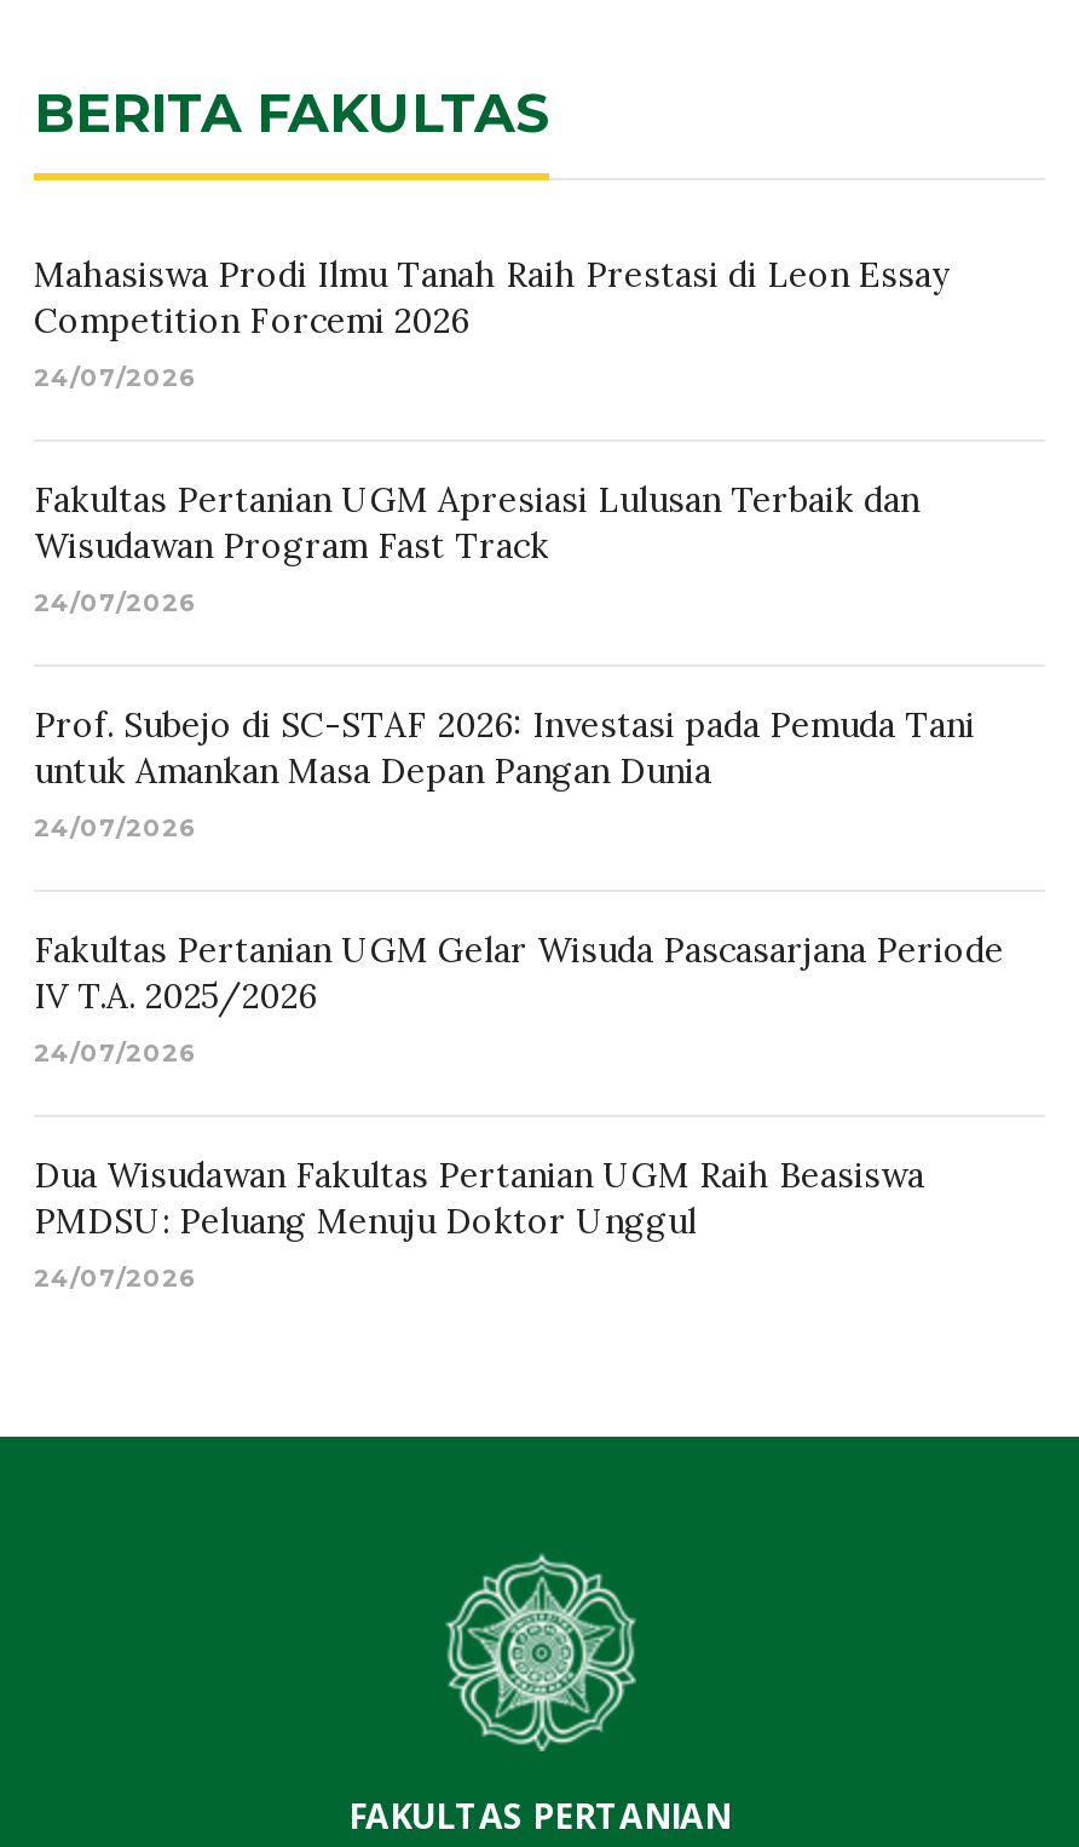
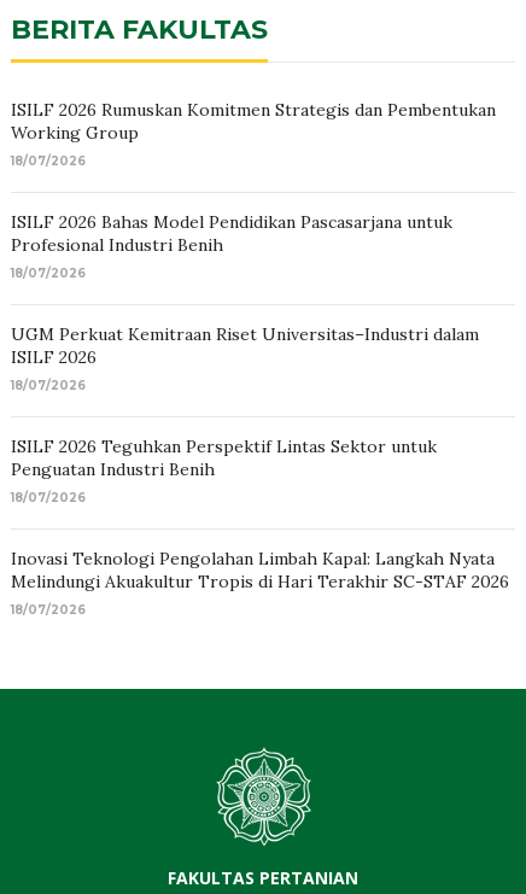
- Mahasiswa Prodi Ilmu Tanah Raih Prestasi di Leon Essay
- Competition Forcemi 2026
- 24/07/2026
+ ISILF 2026 Rumuskan Komitmen Strategis dan Pembentukan
+ Working Group
+ 18/07/2026

- Fakultas Pertanian UGM Apresiasi Lulusan Terbaik dan
- Wisudawan Program Fast Track
- 24/07/2026
+ ISILF 2026 Bahas Model Pendidikan Pascasarjana untuk
+ Profesional Industri Benih
+ 18/07/2026

- Prof. Subejo di SC-STAF 2026: Investasi pada Pemuda Tani
- untuk Amankan Masa Depan Pangan Dunia
- 24/07/2026
+ UGM Perkuat Kemitraan Riset Universitas–Industri dalam
+ ISILF 2026
+ 18/07/2026

- Fakultas Pertanian UGM Gelar Wisuda Pascasarjana Periode
- IV T.A. 2025/2026
- 24/07/2026
+ ISILF 2026 Teguhkan Perspektif Lintas Sektor untuk
+ Penguatan Industri Benih
+ 18/07/2026

- Dua Wisudawan Fakultas Pertanian UGM Raih Beasiswa
- PMDSU: Peluang Menuju Doktor Unggul
- 24/07/2026
+ Inovasi Teknologi Pengolahan Limbah Kapal: Langkah Nyata
+ Melindungi Akuakultur Tropis di Hari Terakhir SC-STAF 2026
+ 18/07/2026
